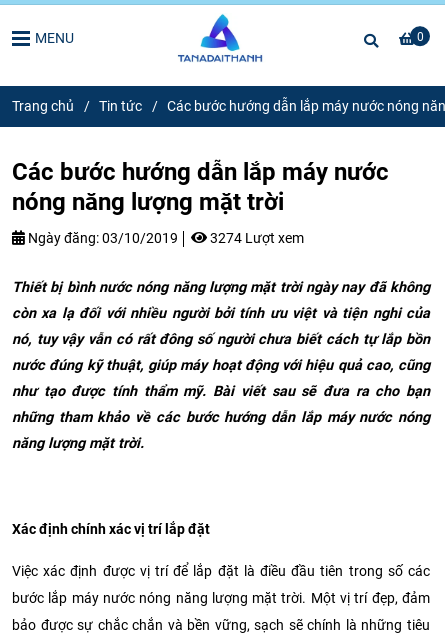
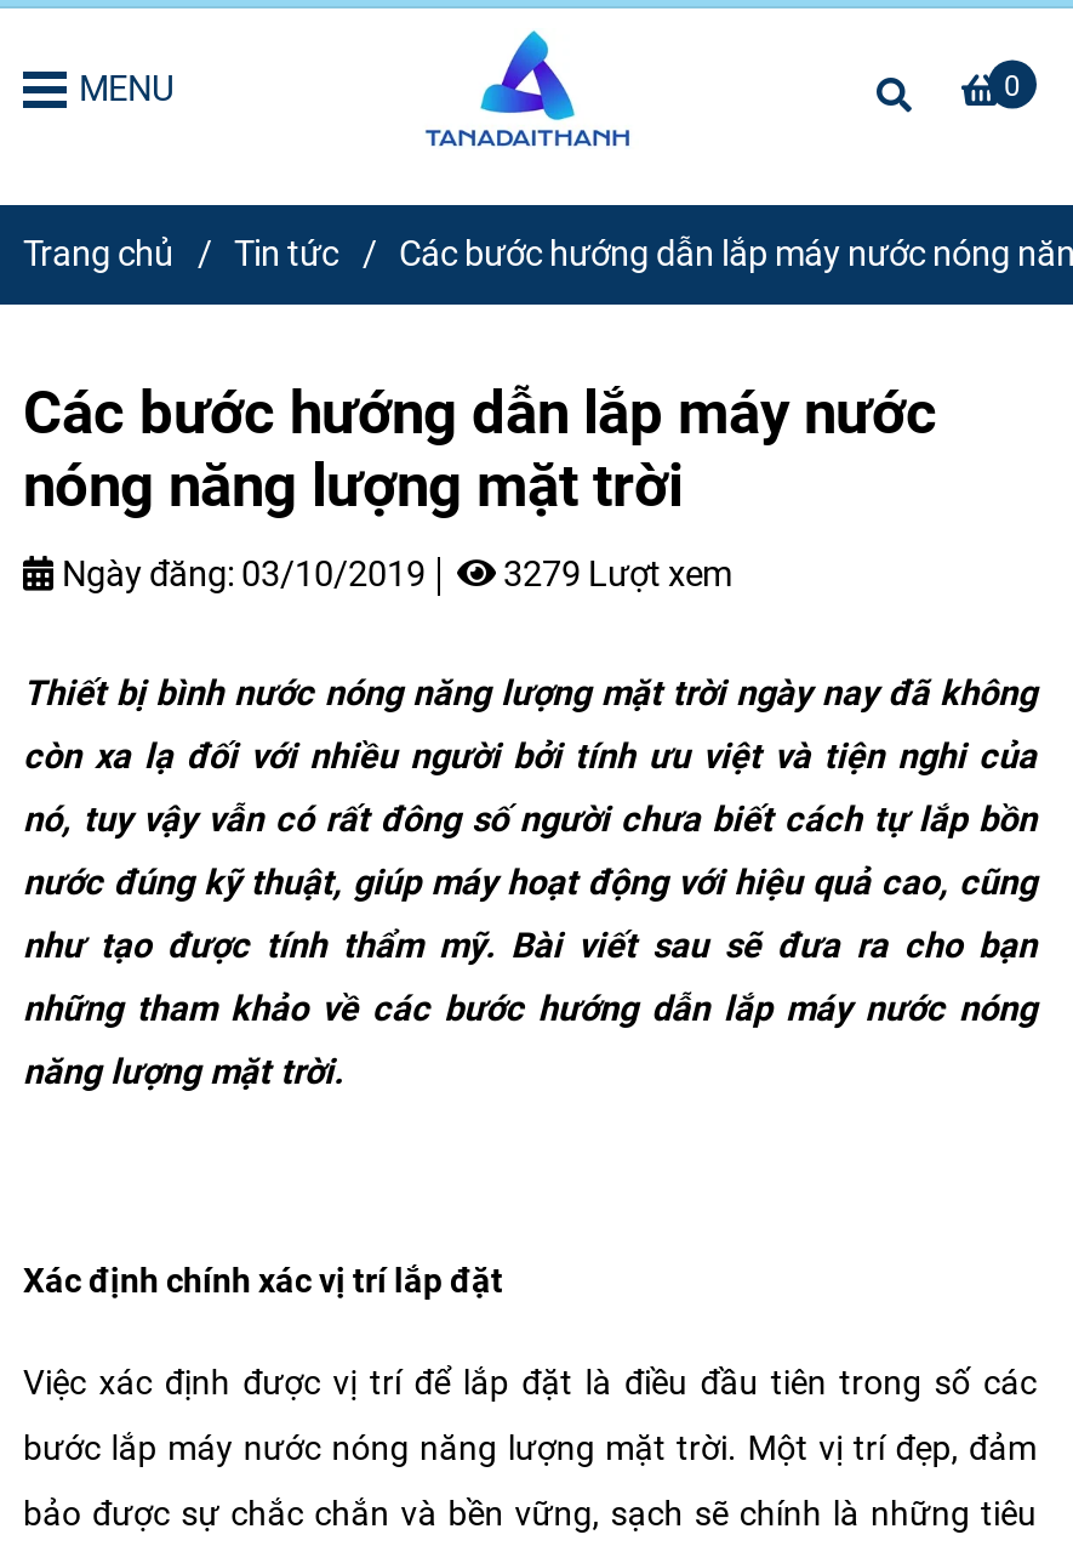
- Ngày đăng: 03/10/2019 3274 Lượt xem
+ Ngày đăng: 03/10/2019 3279 Lượt xem
